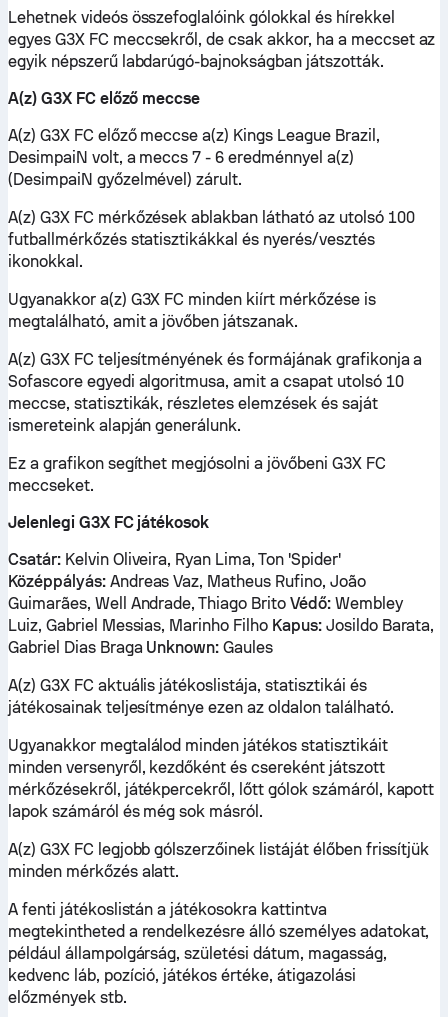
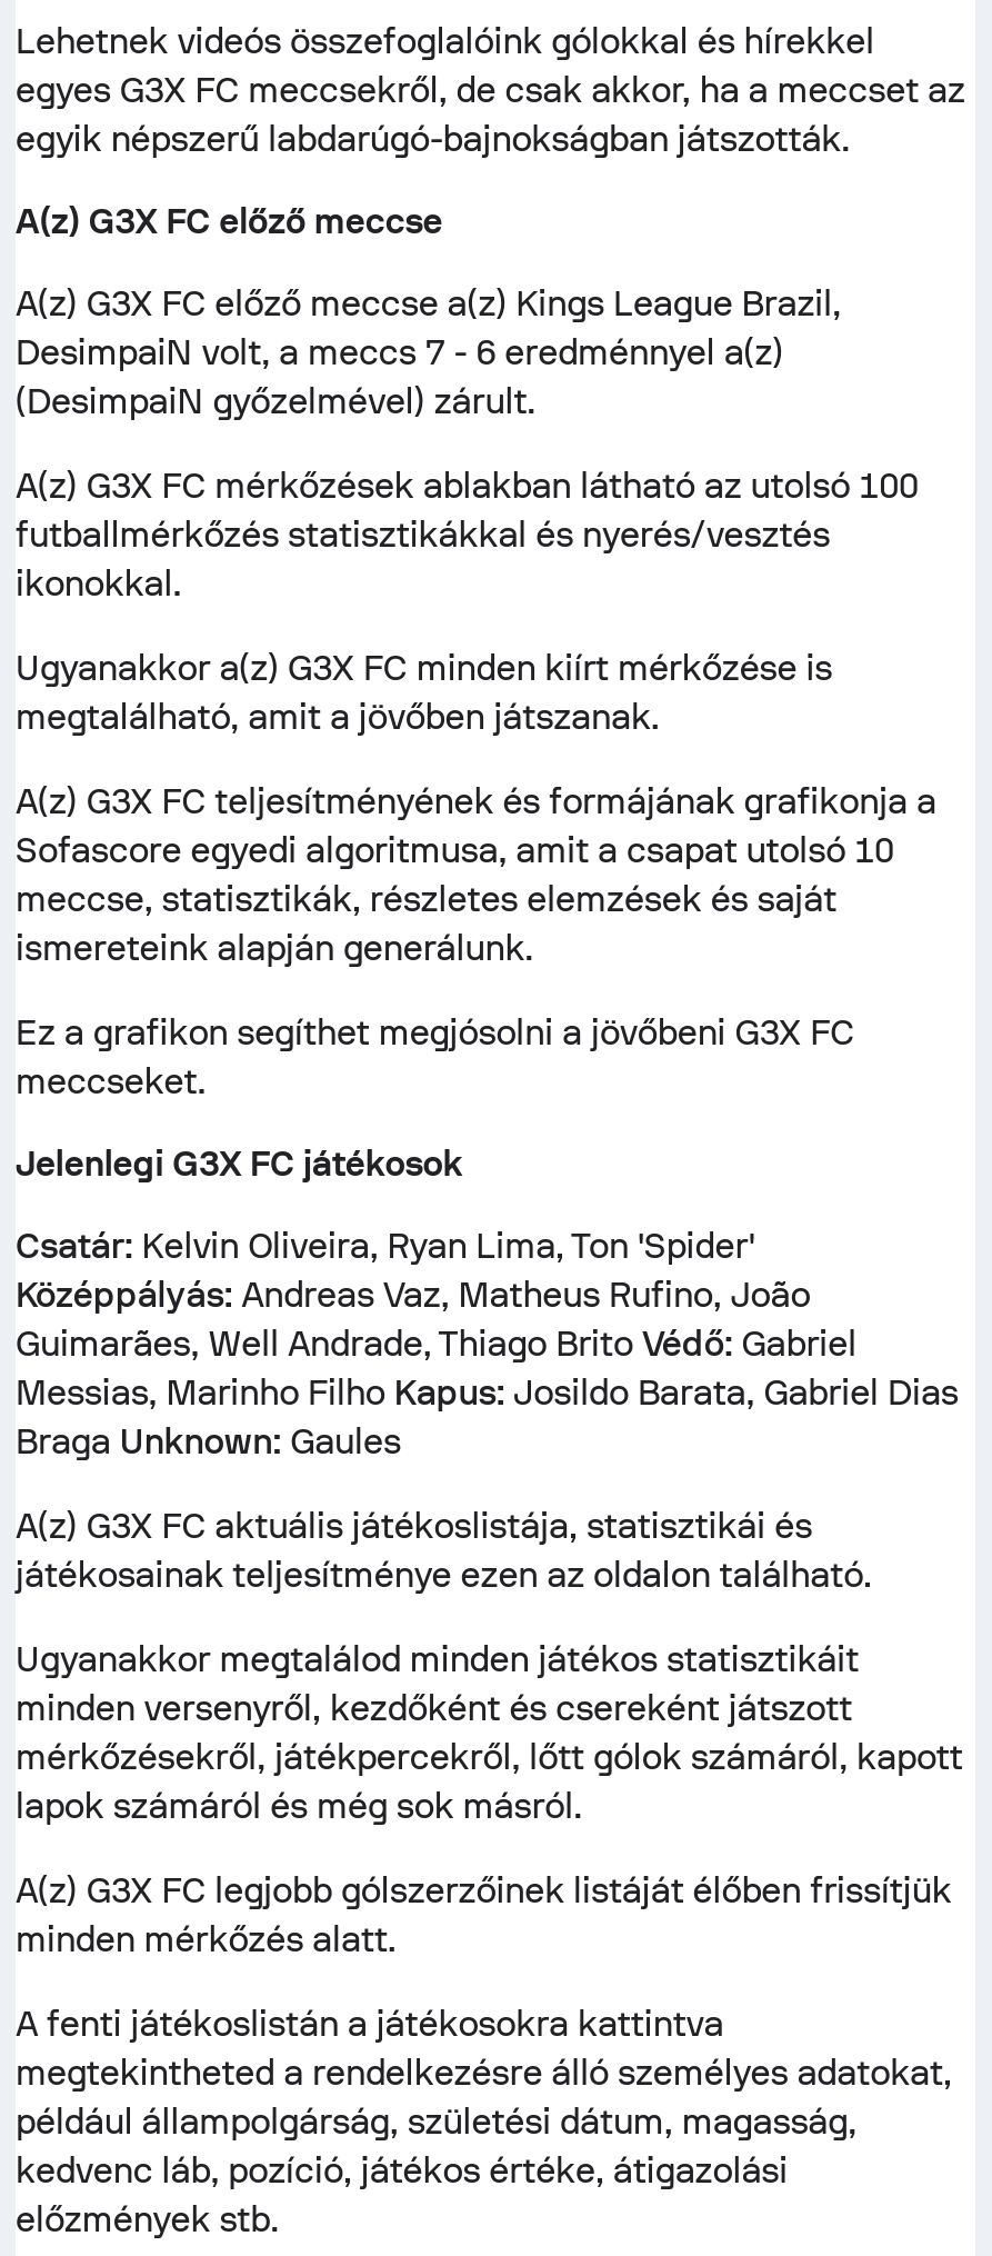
- Guimarães, Well Andrade, Thiago Brito Védő: Wembley
- Luiz, Gabriel Messias, Marinho Filho Kapus: Josildo Barata,
- Gabriel Dias Braga Unknown: Gaules
+ Guimarães, Well Andrade, Thiago Brito Védő: Gabriel
+ Messias, Marinho Filho Kapus: Josildo Barata, Gabriel Dias
+ Braga Unknown: Gaules
